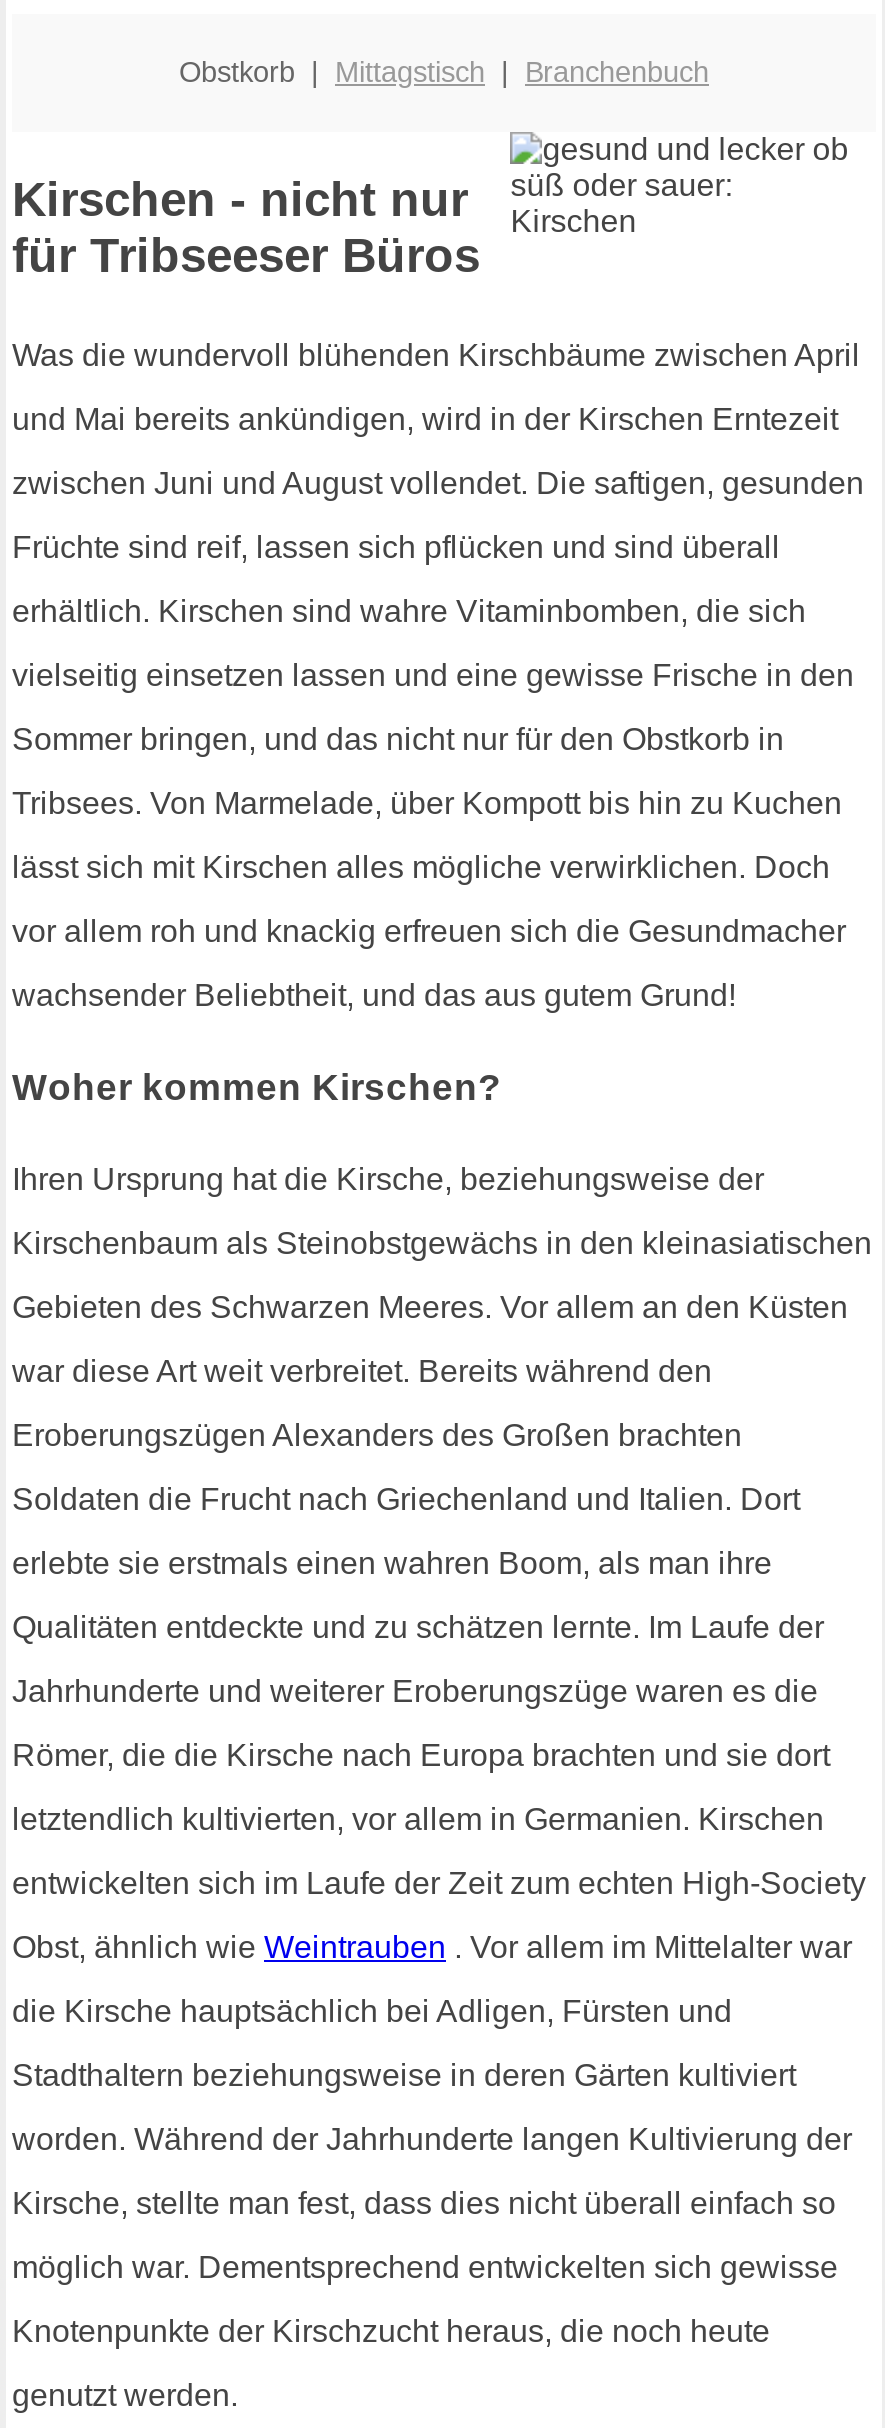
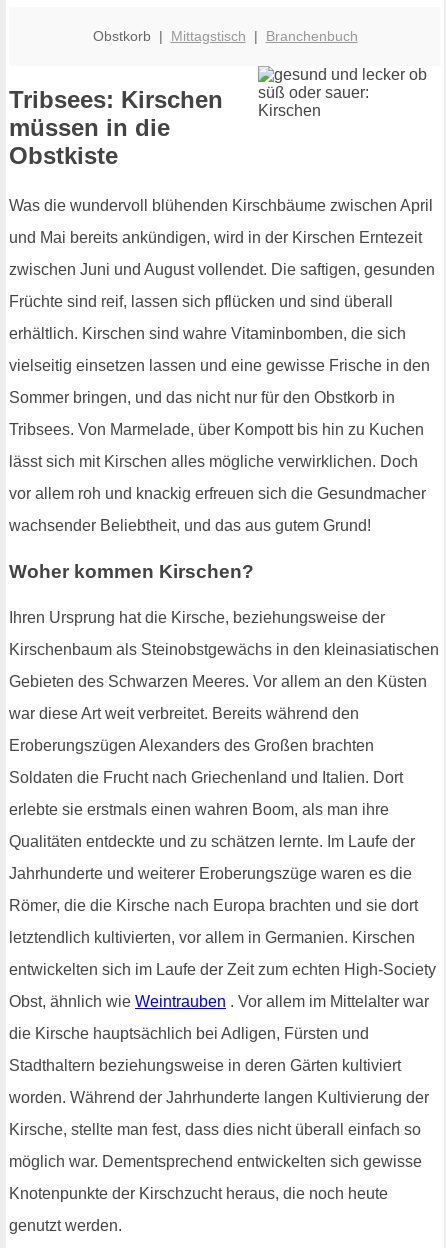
- Kirschen - nicht nur
- für Tribseeser Büros
+ Tribsees: Kirschen
+ müssen in die
+ Obstkiste
